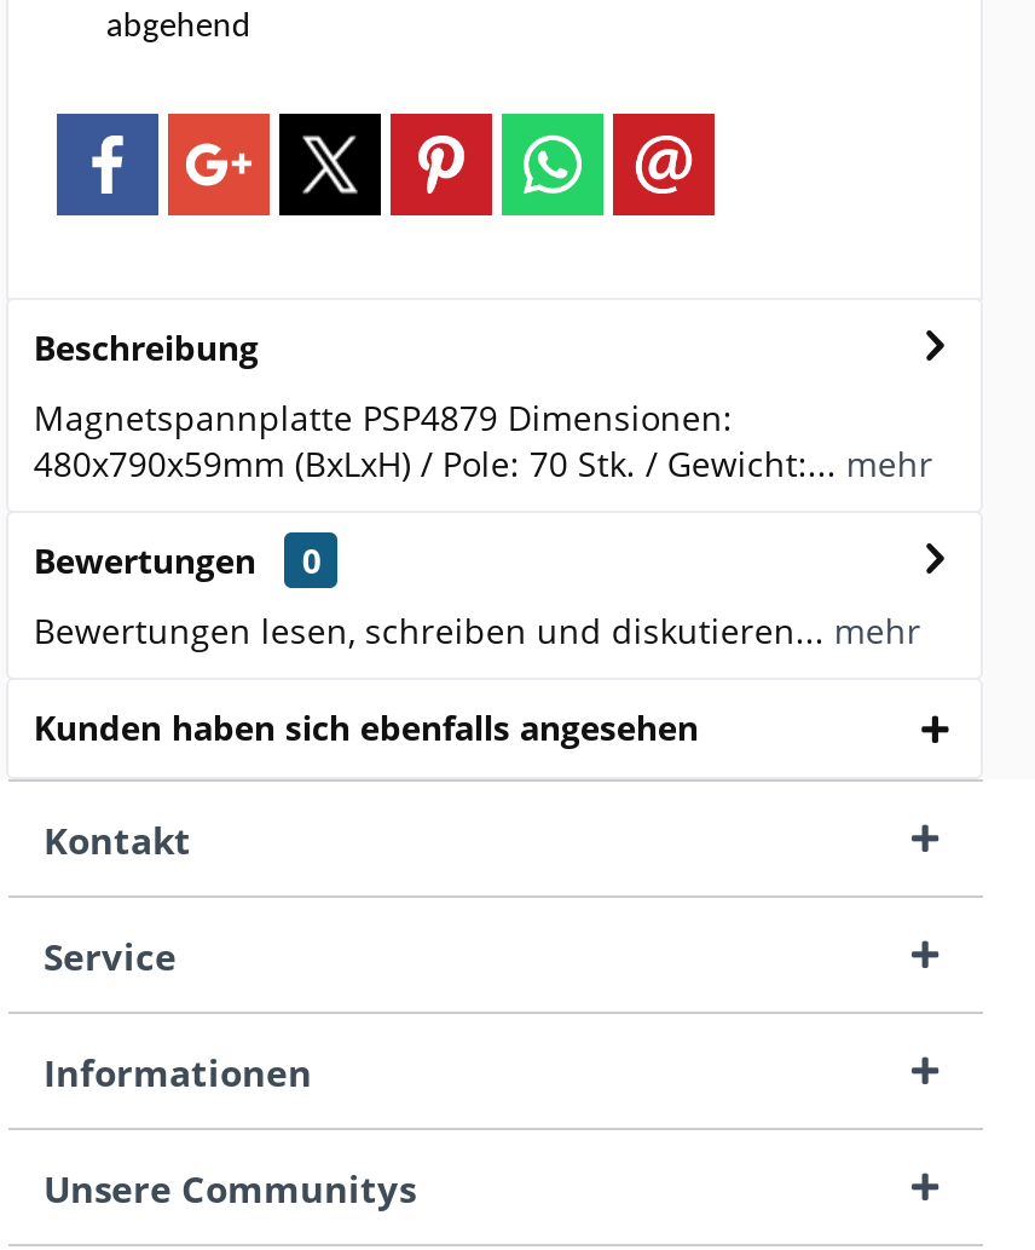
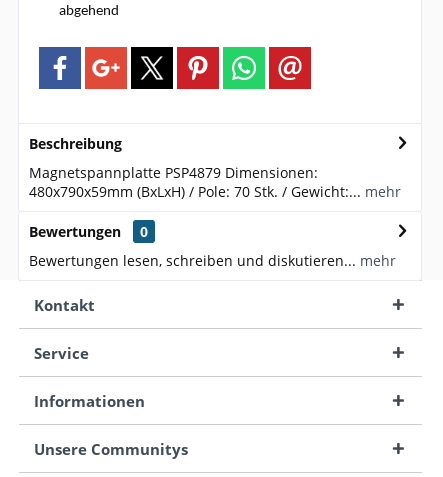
- Kunden haben sich ebenfalls angesehen
